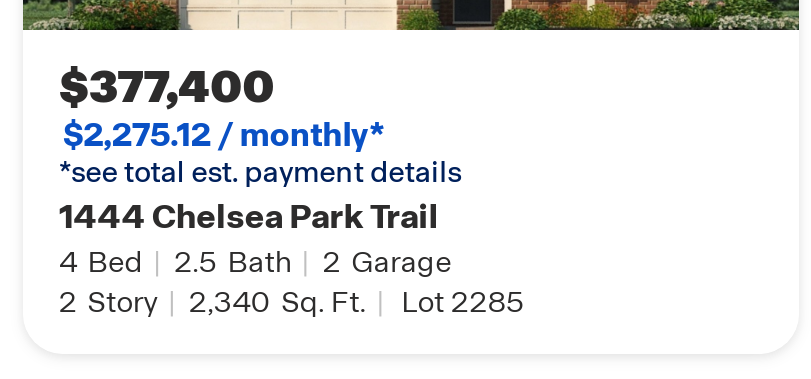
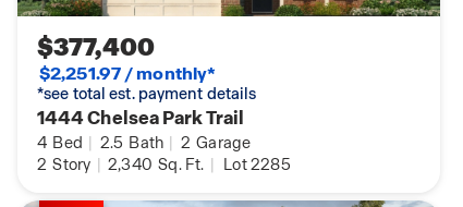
- $2,275.12 / monthly*
+ $2,251.97 / monthly*
